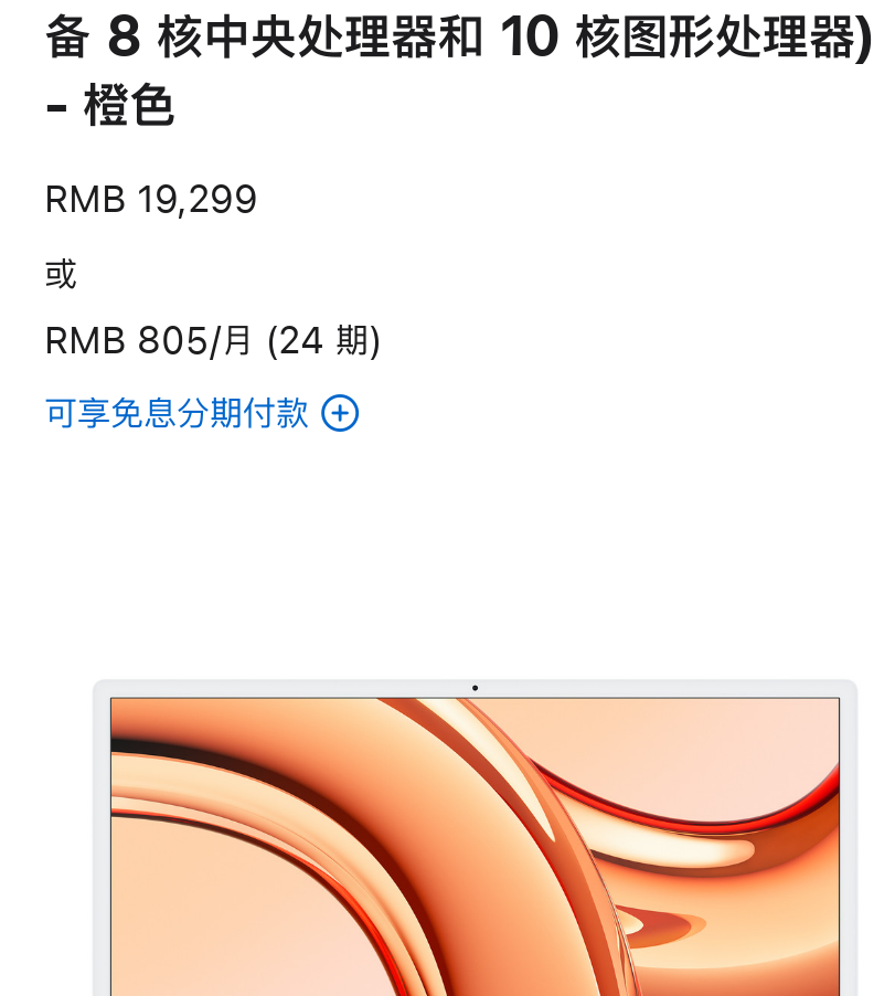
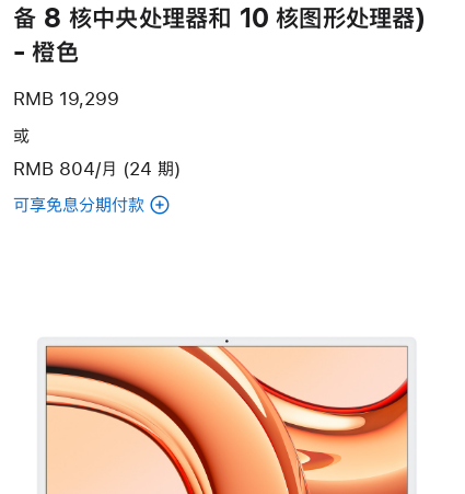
- RMB 805/月 (24 期)
+ RMB 804/月 (24 期)
